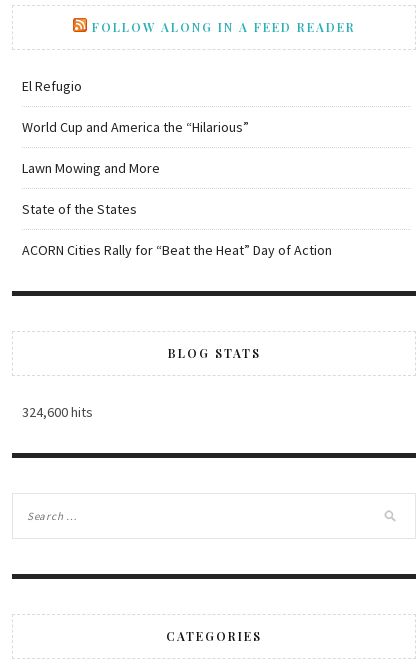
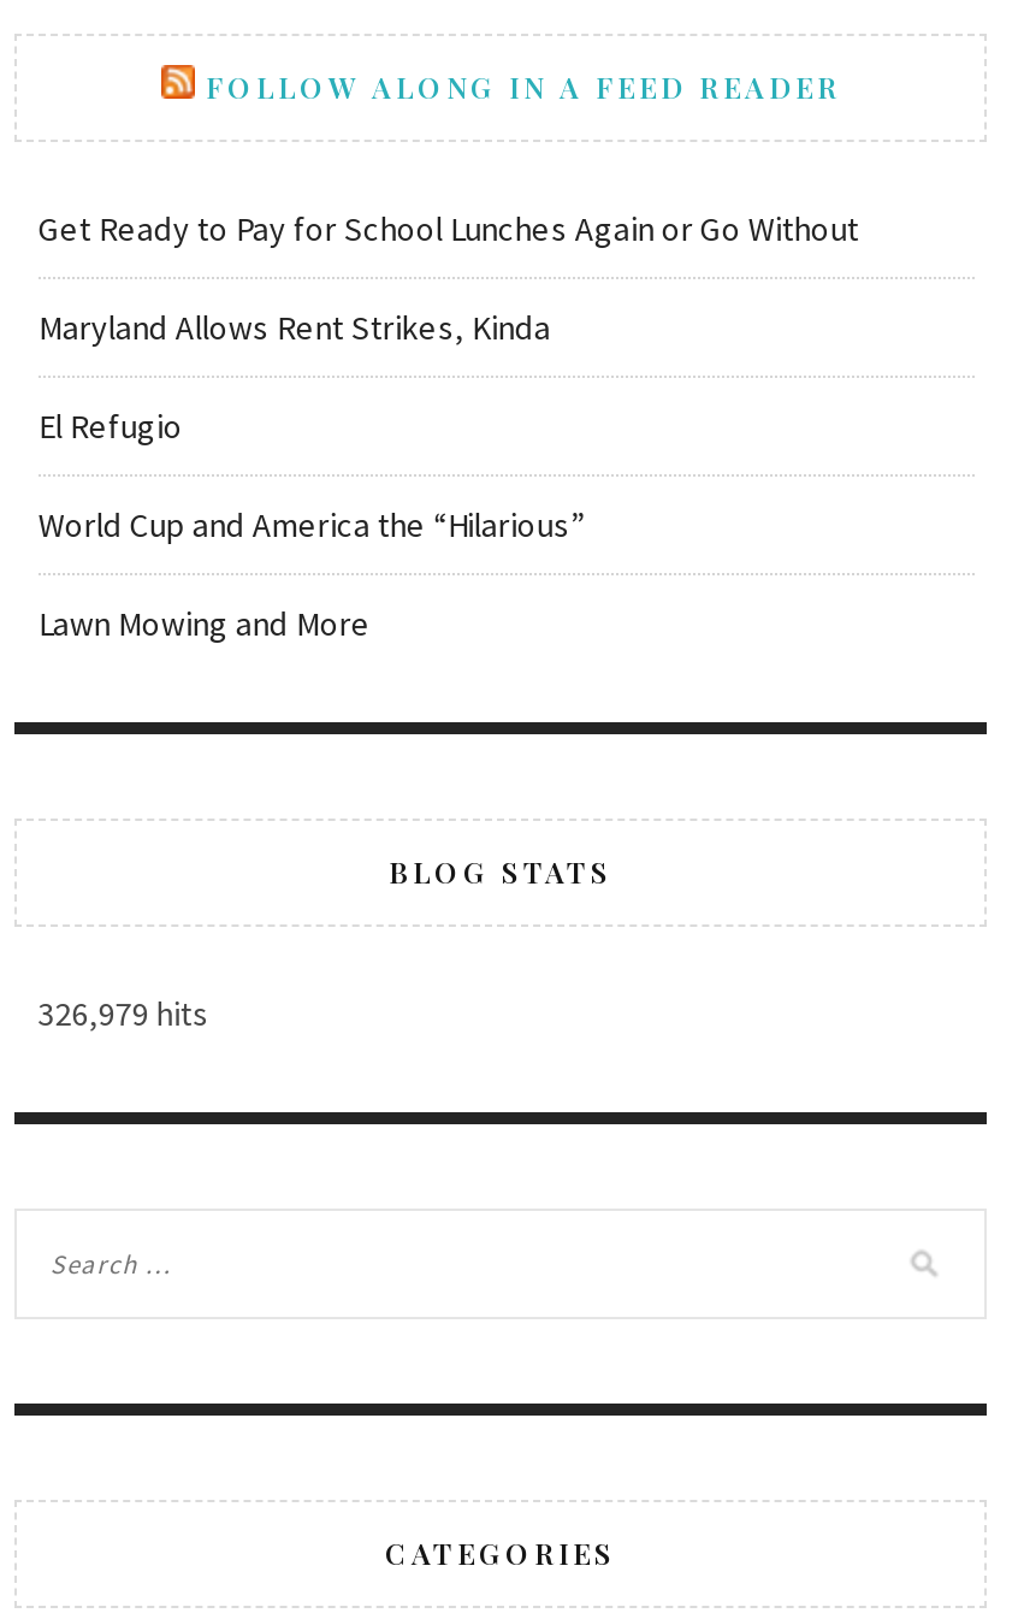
+ Get Ready to Pay for School Lunches Again or Go Without
+ Maryland Allows Rent Strikes, Kinda

moved down: El Refugio | World Cup and America the “Hilarious” | Lawn Mowing and More

- State of the States
- ACORN Cities Rally for “Beat the Heat” Day of Action

- 324,600 hits
+ 326,979 hits
